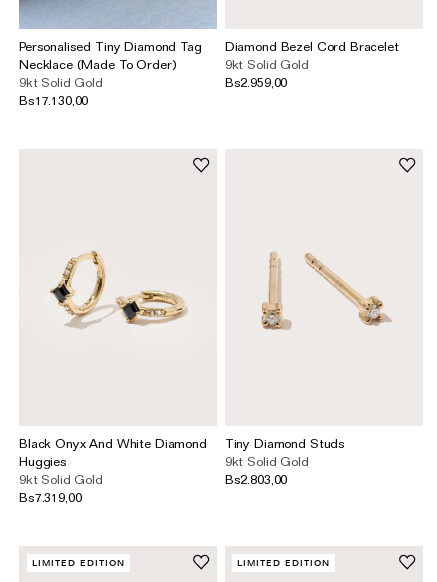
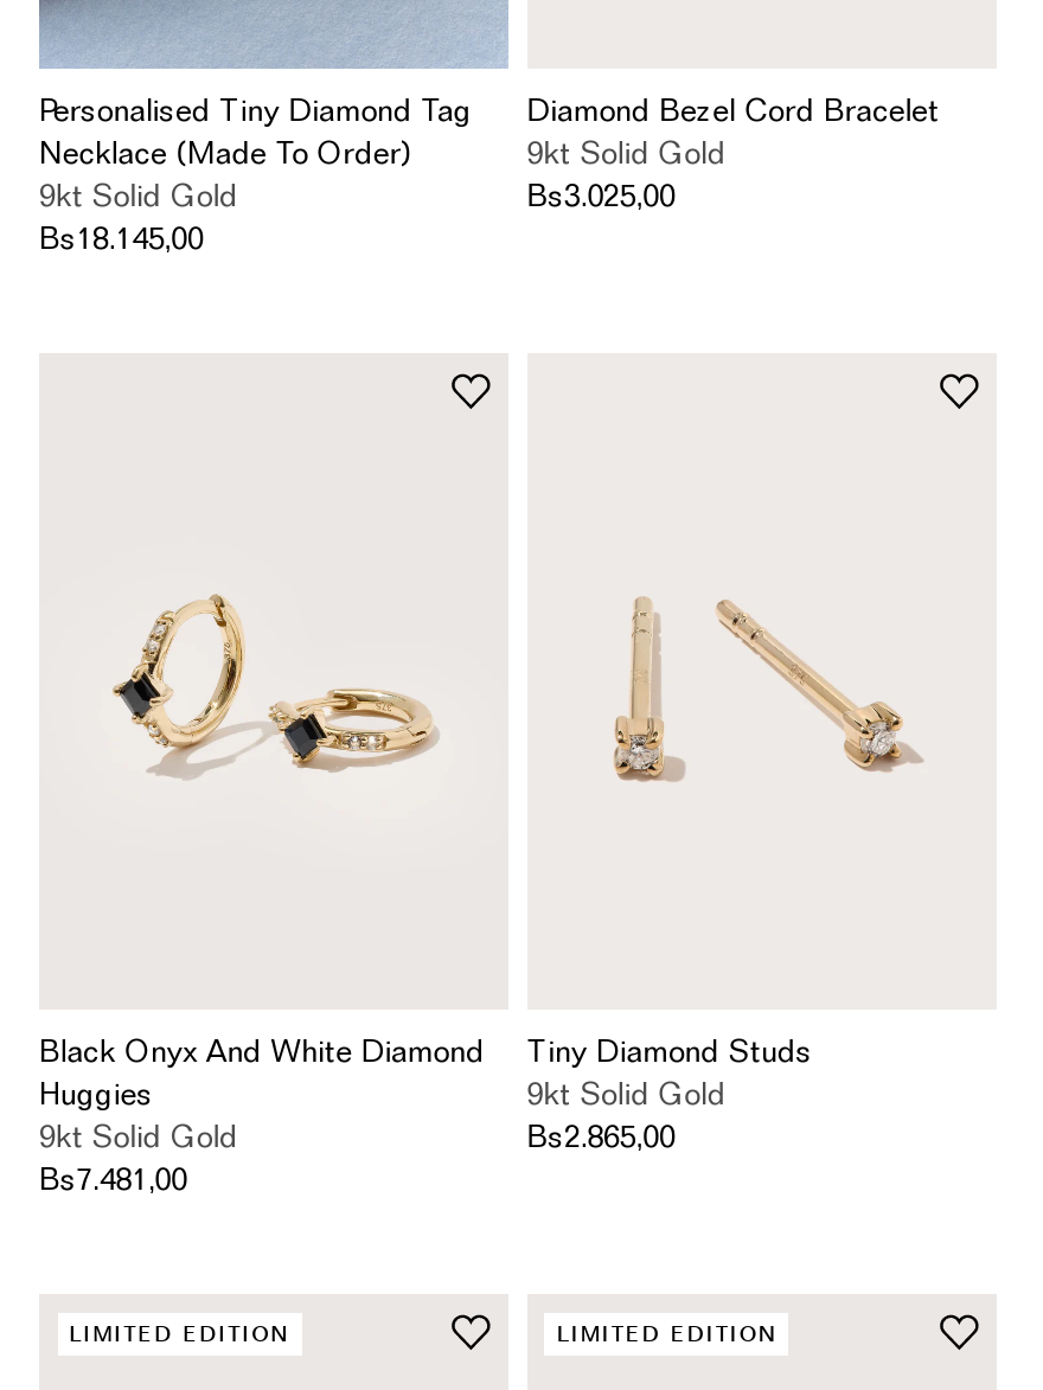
- Bs2.959,00
+ Bs3.025,00

- Bs17.130,00
+ Bs18.145,00

- Bs2.803,00
+ Bs2.865,00

- Bs7.319,00
+ Bs7.481,00
